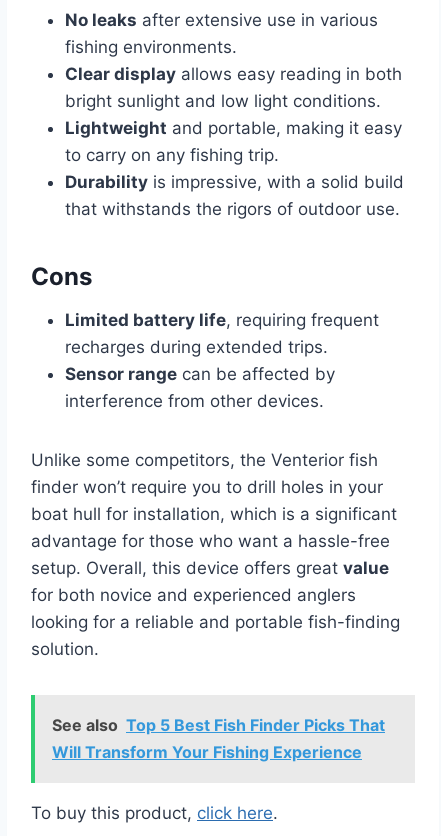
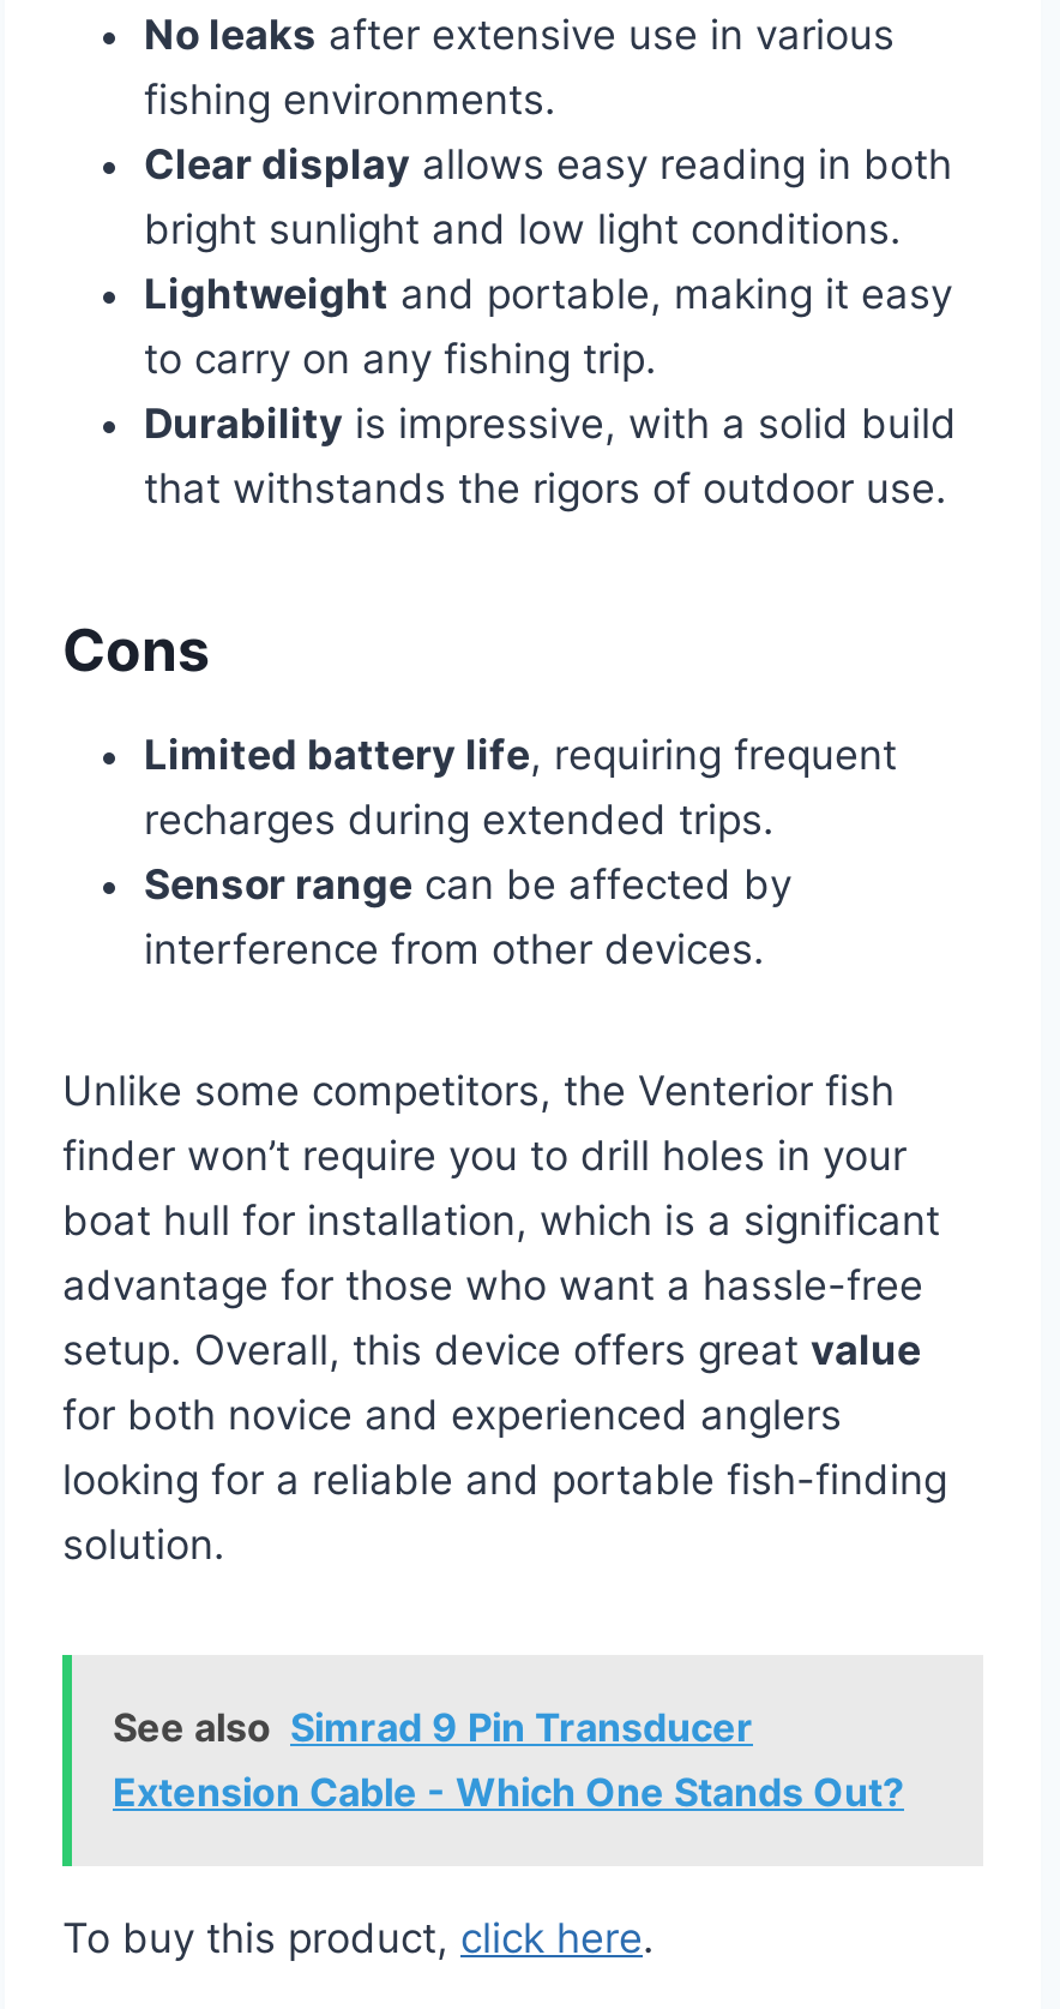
- See also Top 5 Best Fish Finder Picks That
- Will Transform Your Fishing Experience
+ See also Simrad 9 Pin Transducer
+ Extension Cable - Which One Stands Out?
